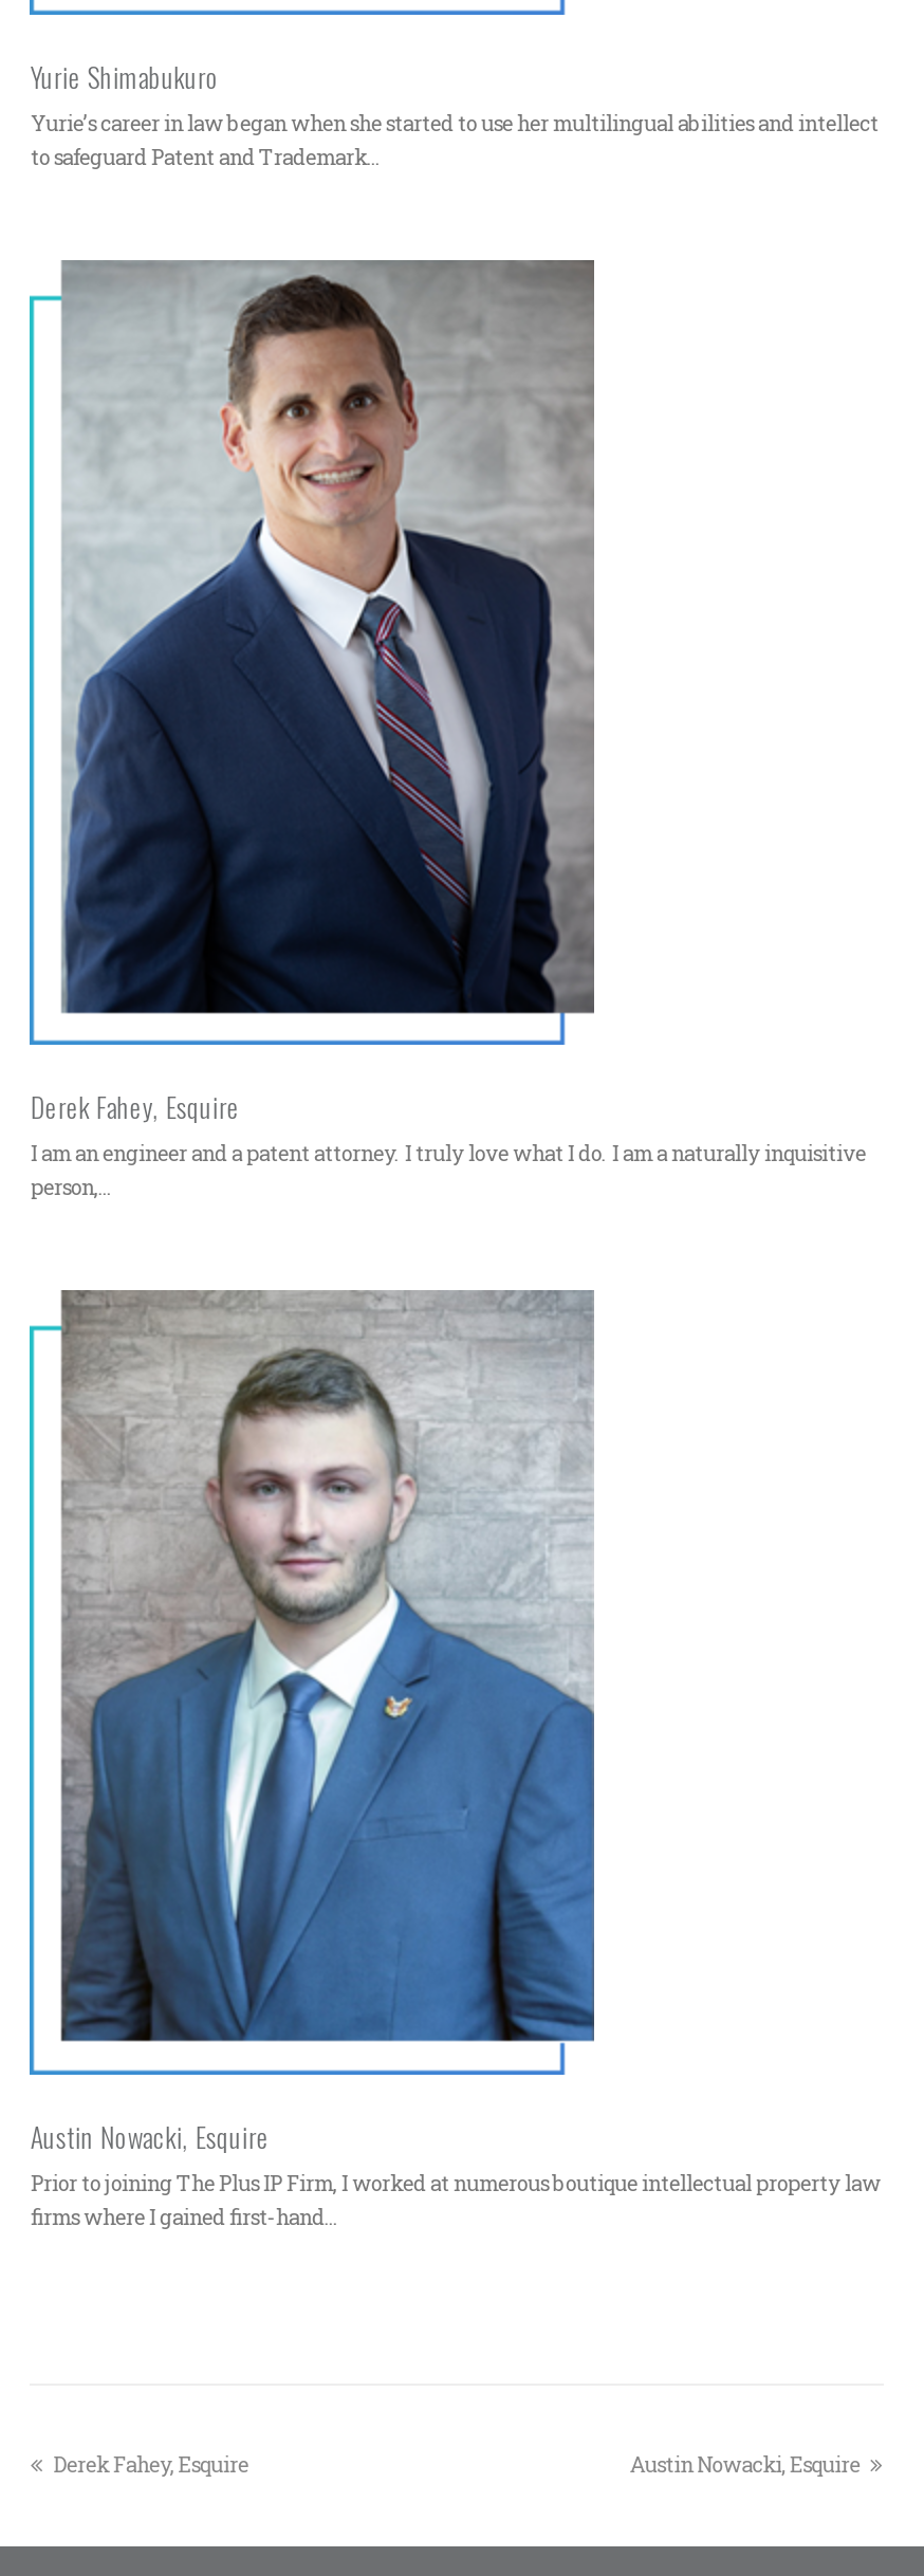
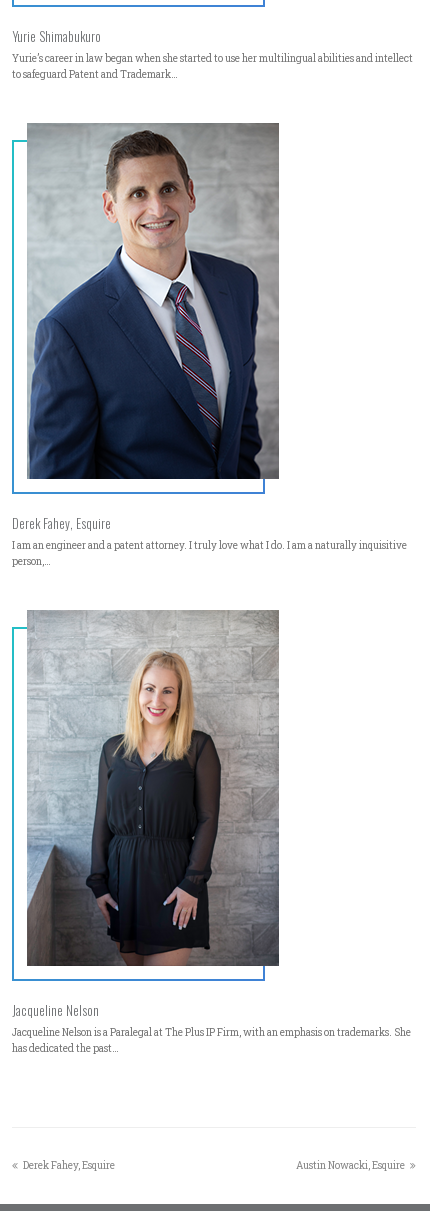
- [image]
- Austin Nowacki, Esquire
- Prior to joining The Plus IP Firm, I worked at numerous boutique intellectual property law
- firms where I gained first-hand…
+ [image]
+ Jacqueline Nelson
+ Jacqueline Nelson is a Paralegal at The Plus IP Firm, with an emphasis on trademarks. She
+ has dedicated the past…
